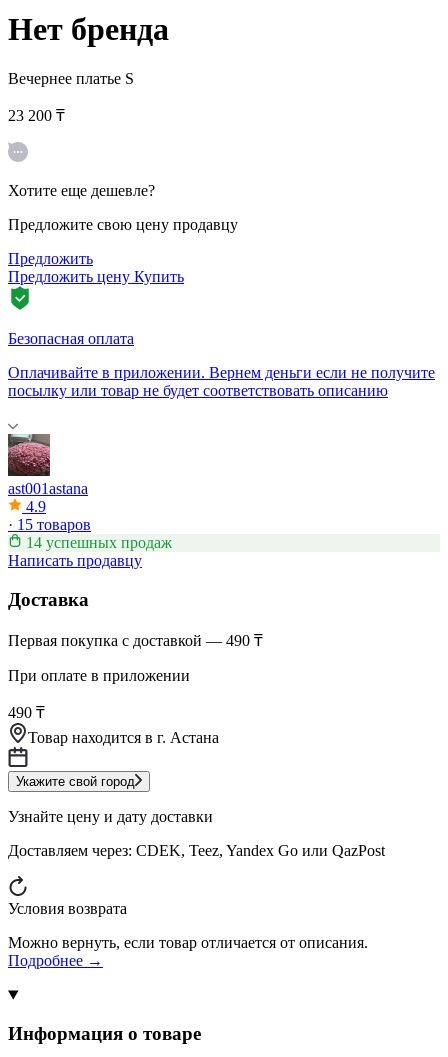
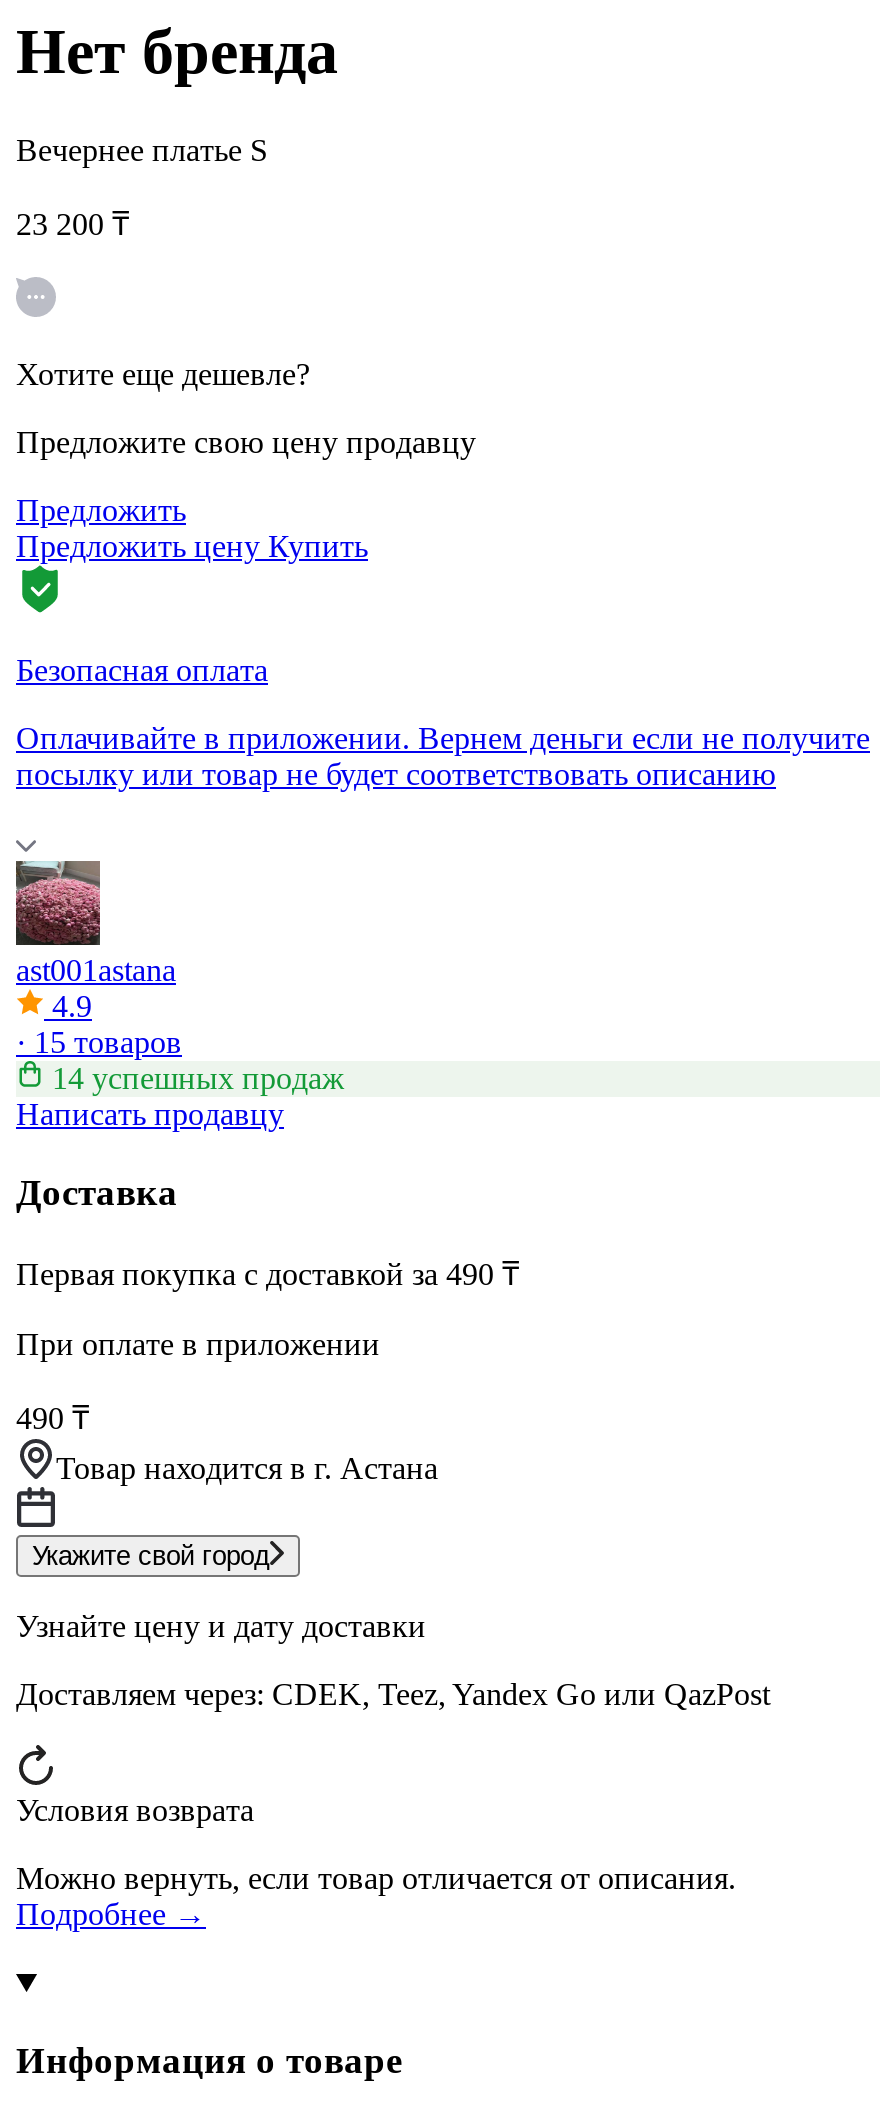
- Первая покупка с доставкой — 490 ₸
+ Первая покупка с доставкой за 490 ₸
